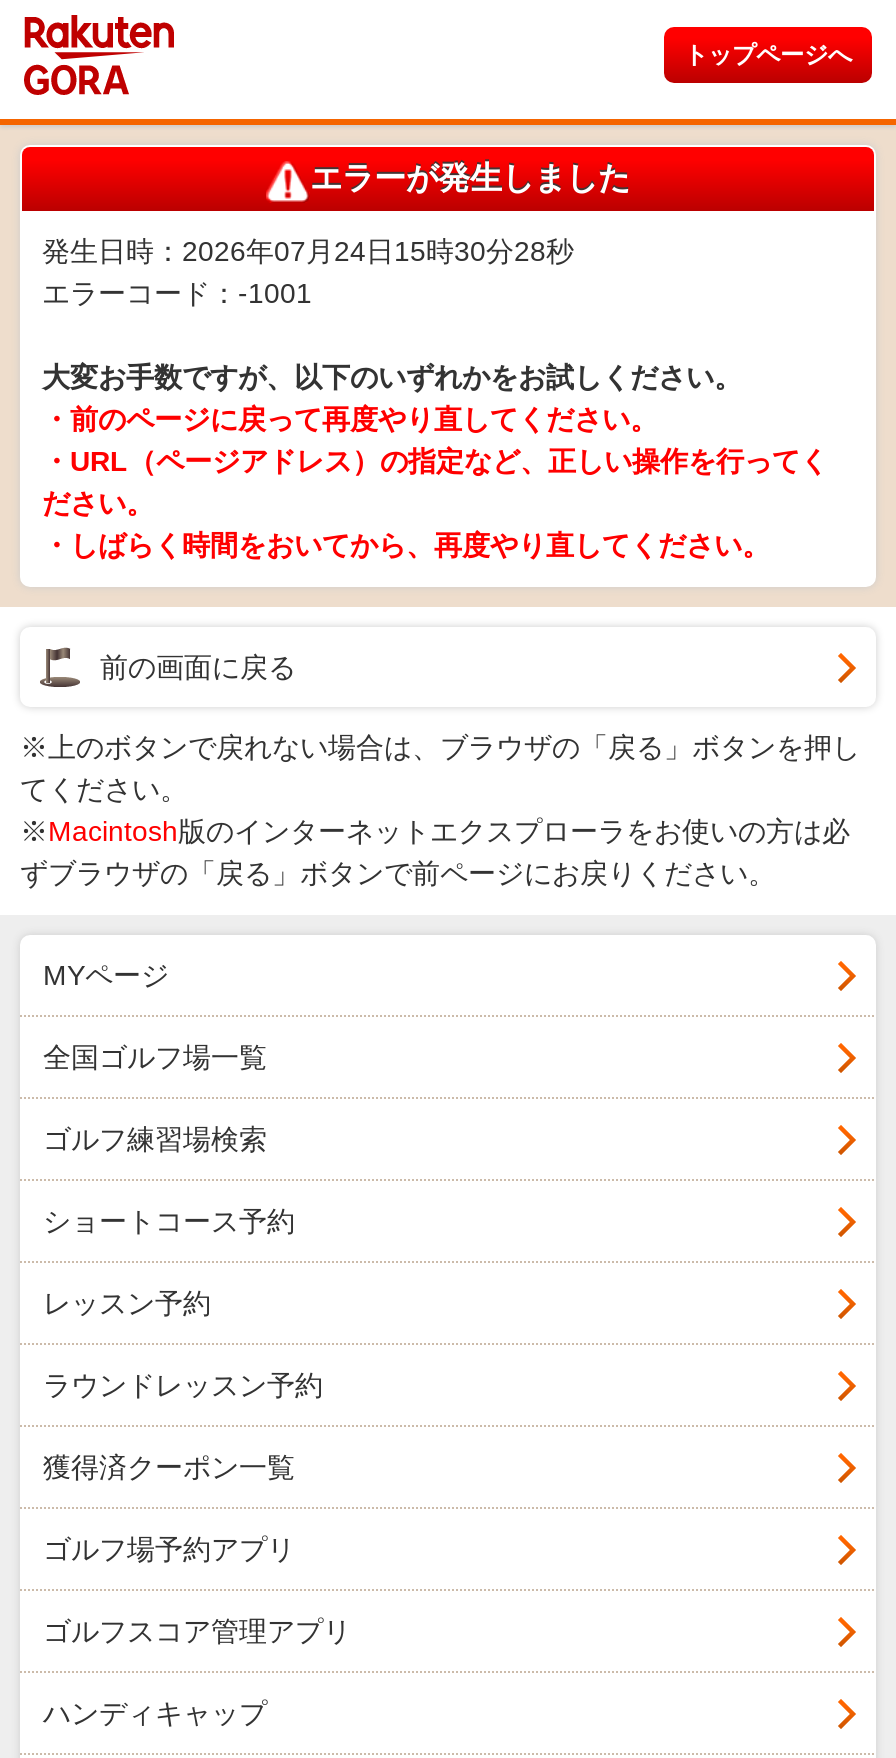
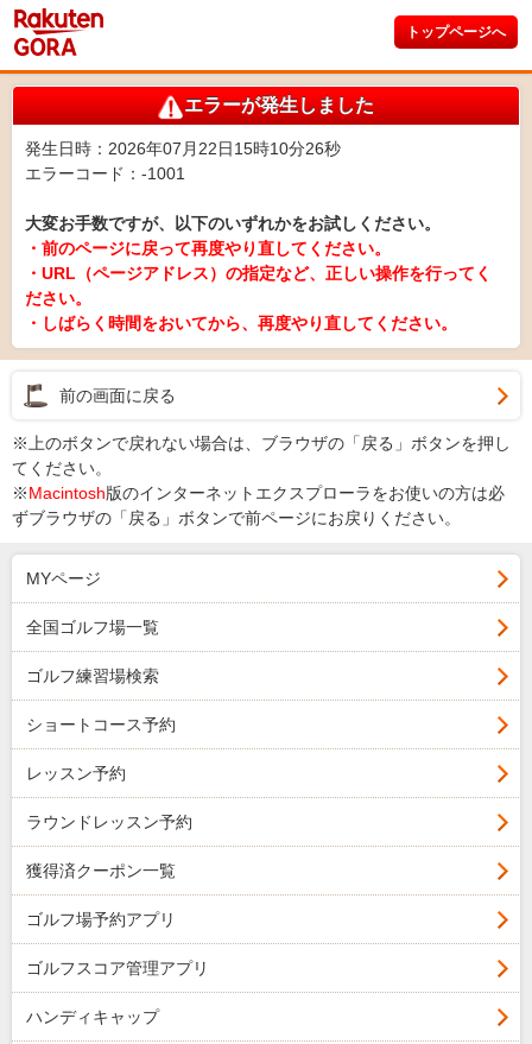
- 発生日時：2026年07月24日15時30分28秒
+ 発生日時：2026年07月22日15時10分26秒
